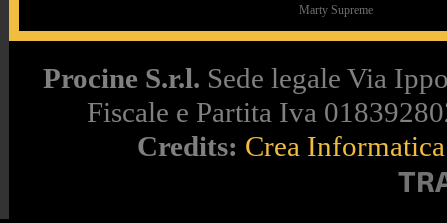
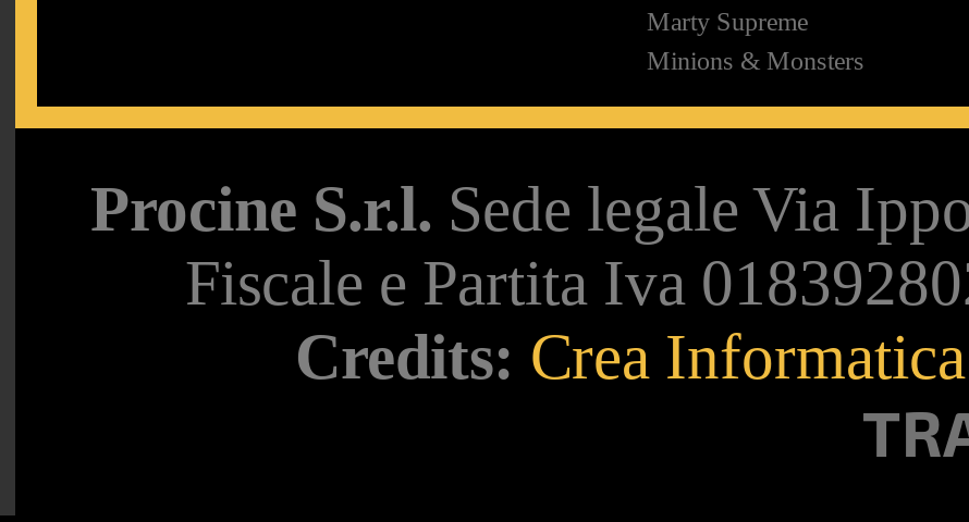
+ Minions & Monsters
